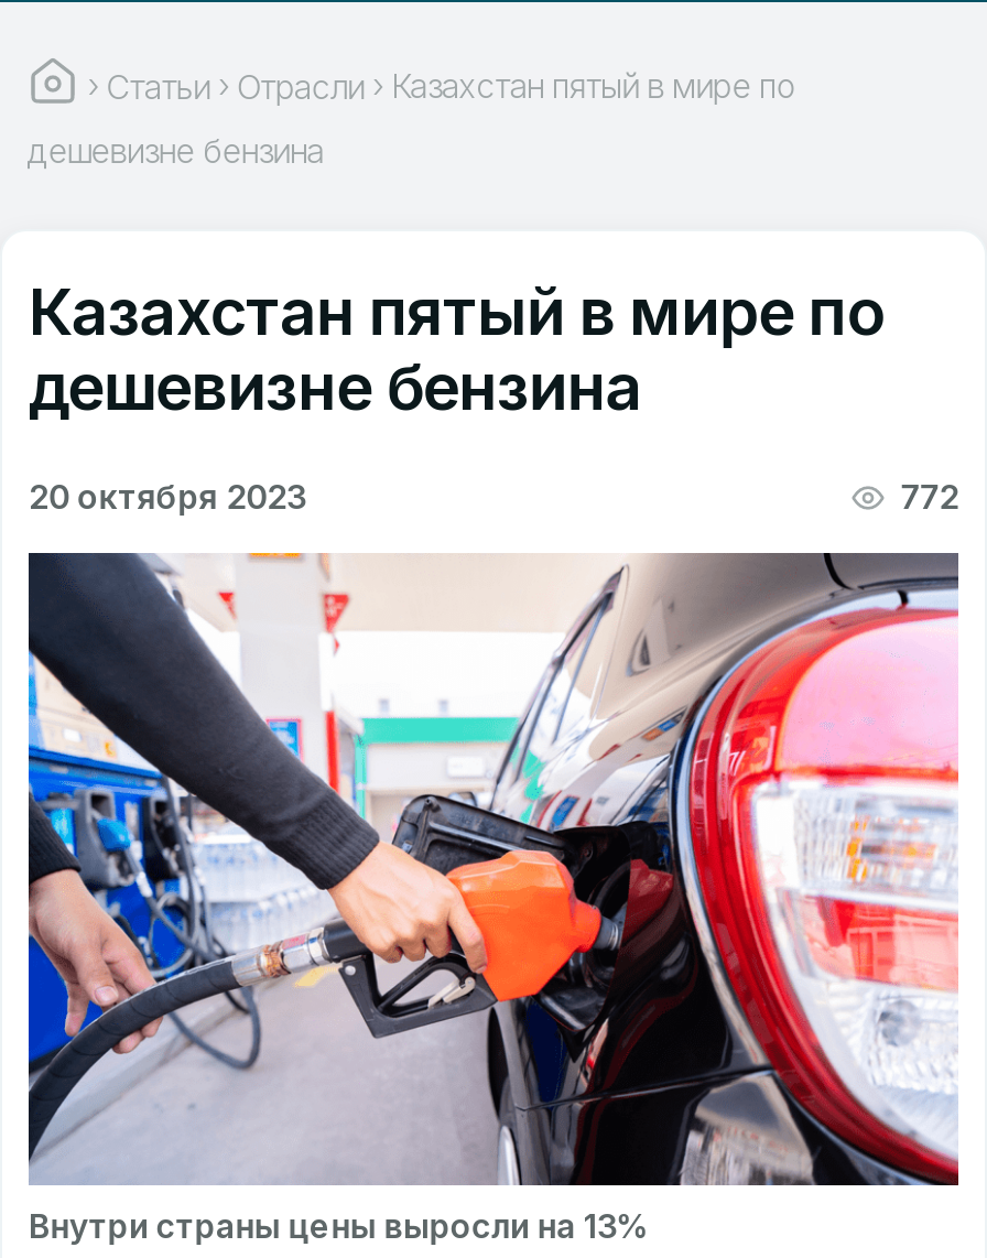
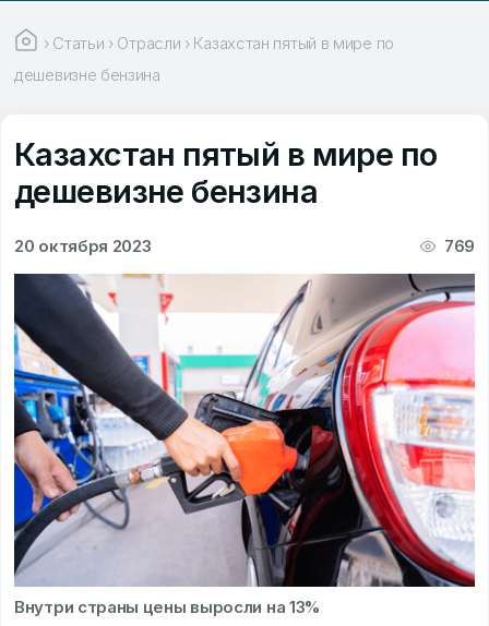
- 772
+ 769
